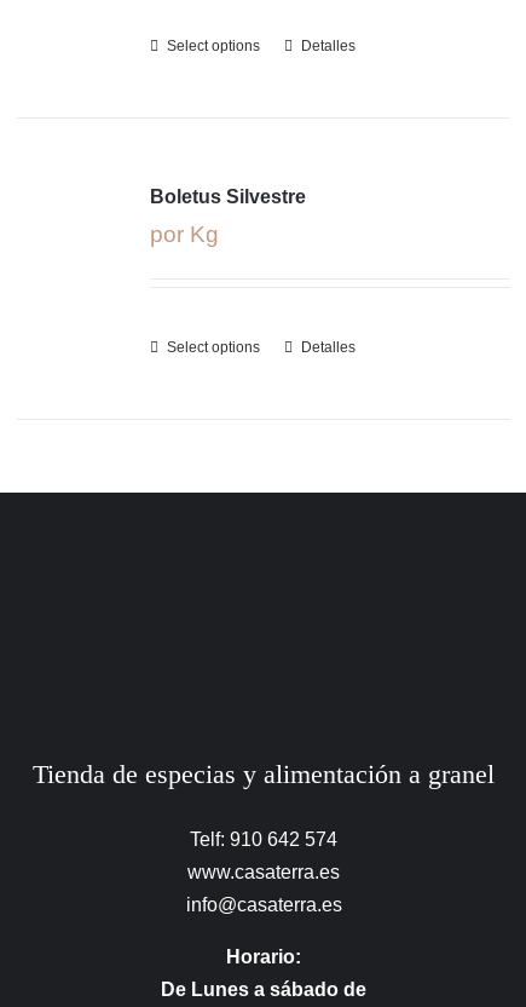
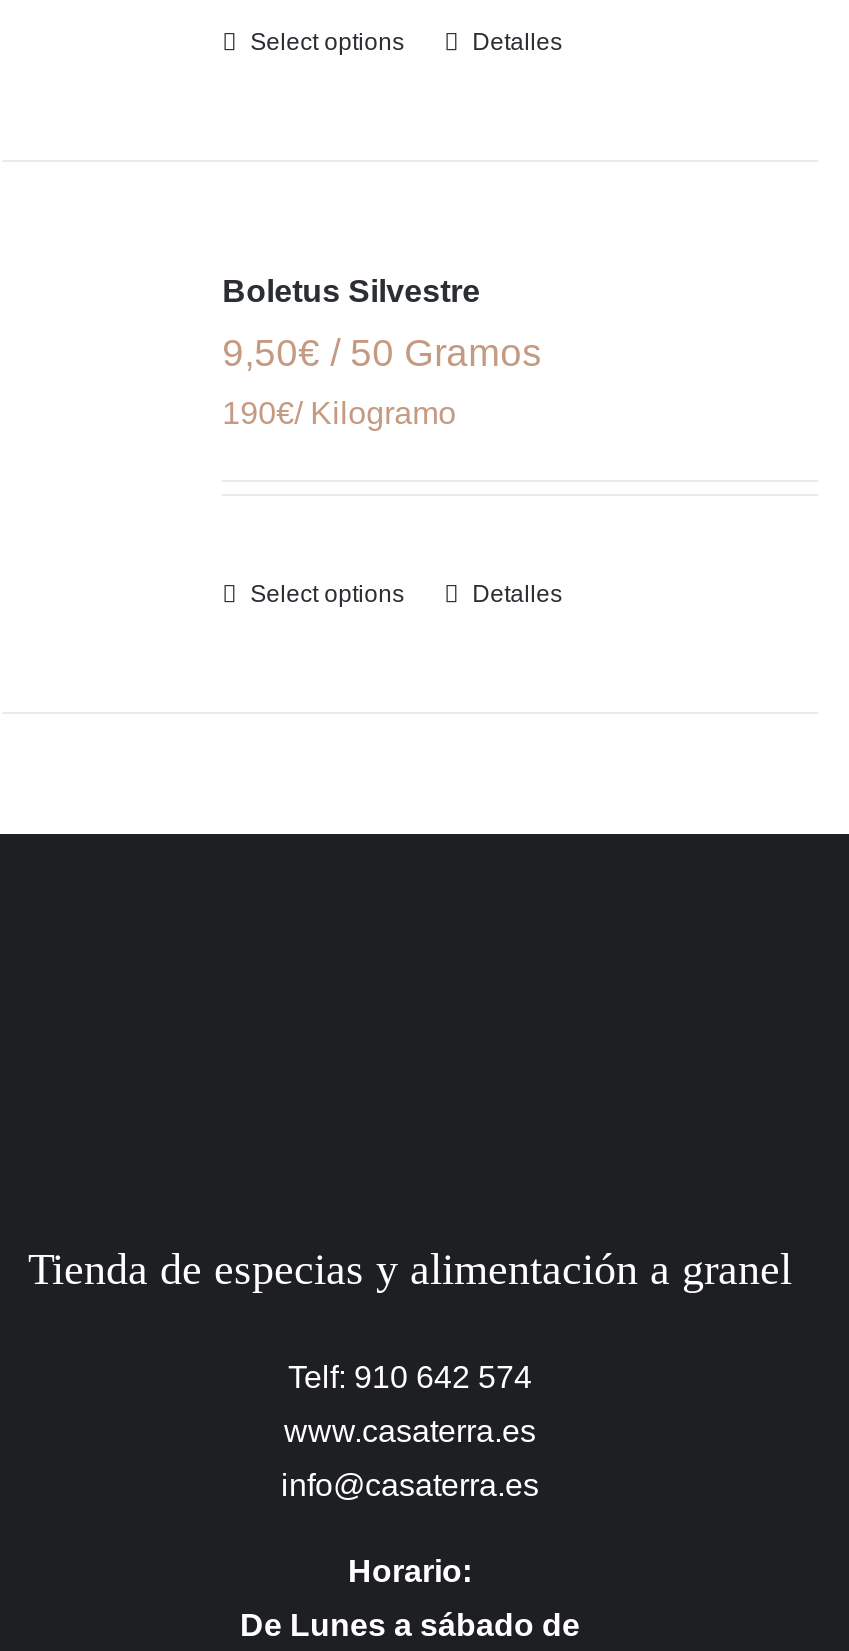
- por Kg
+ 9,50€ / 50 Gramos
+ 190€/ Kilogramo
